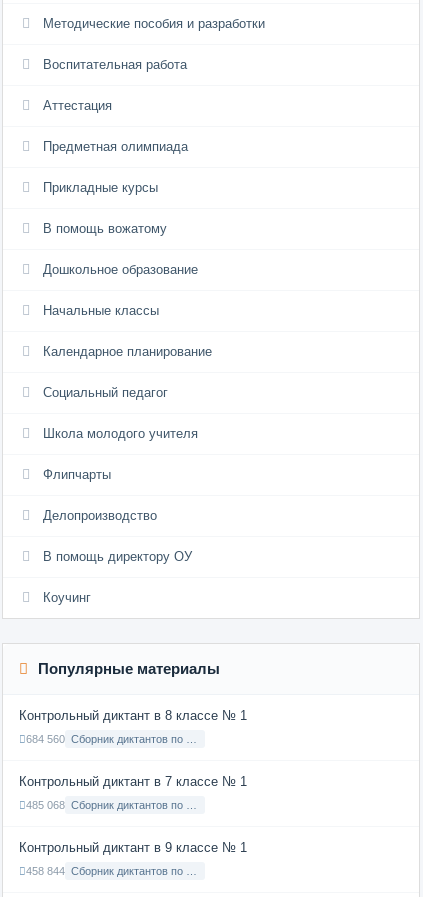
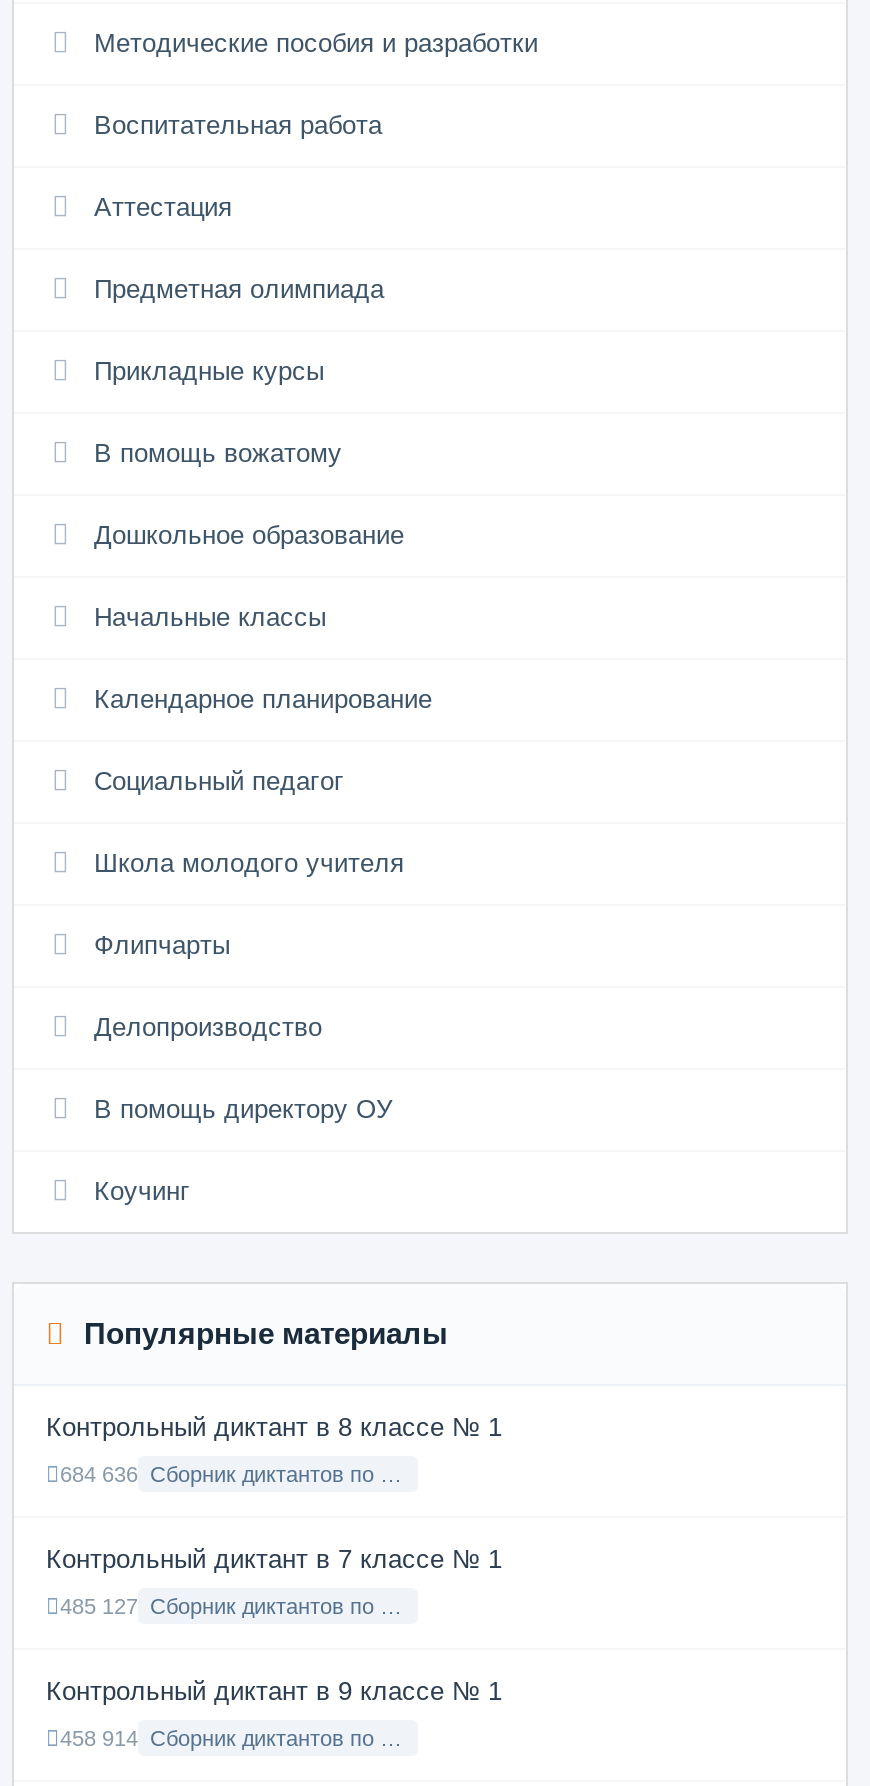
- 684 560
+ 684 636

- 485 068
+ 485 127

- 458 844
+ 458 914
